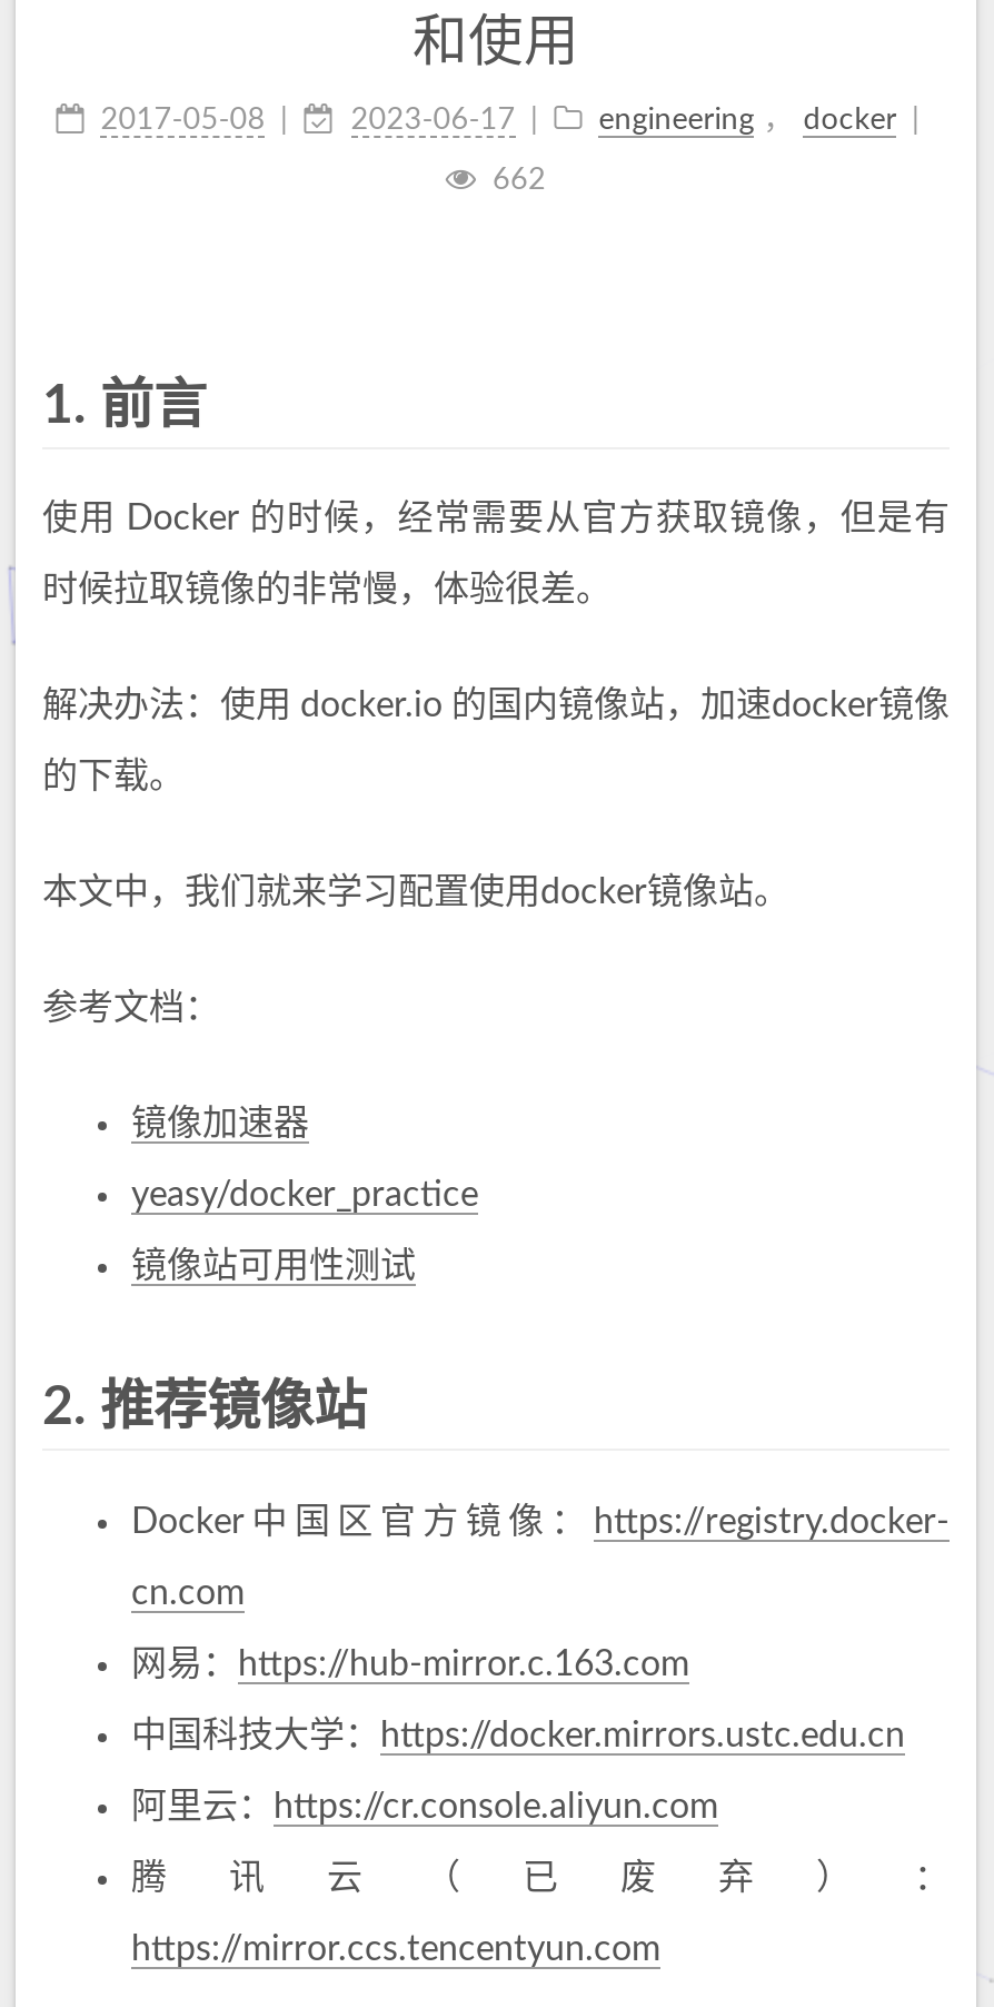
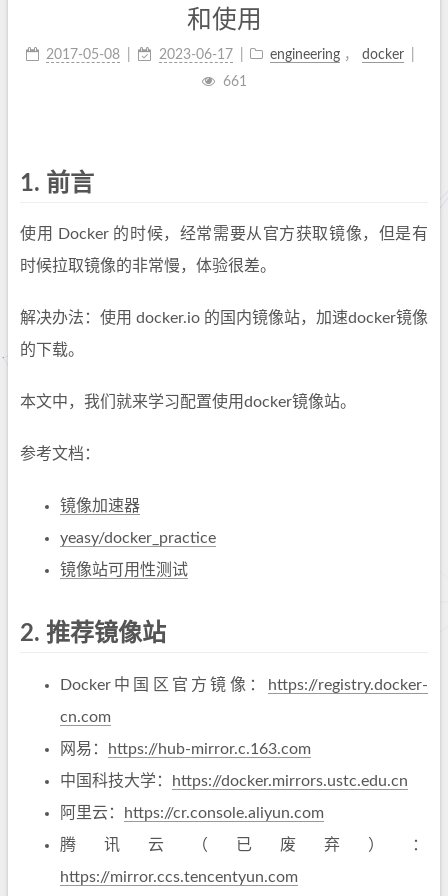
- 662
+ 661
